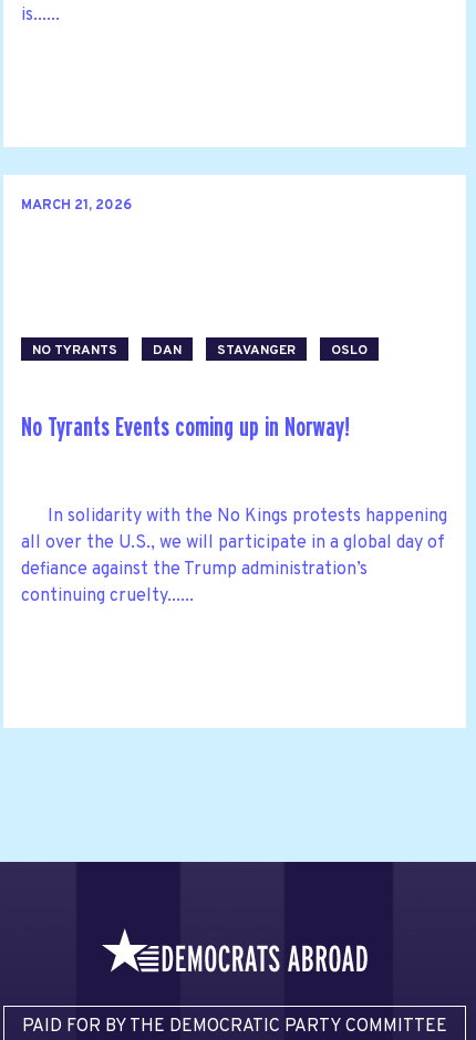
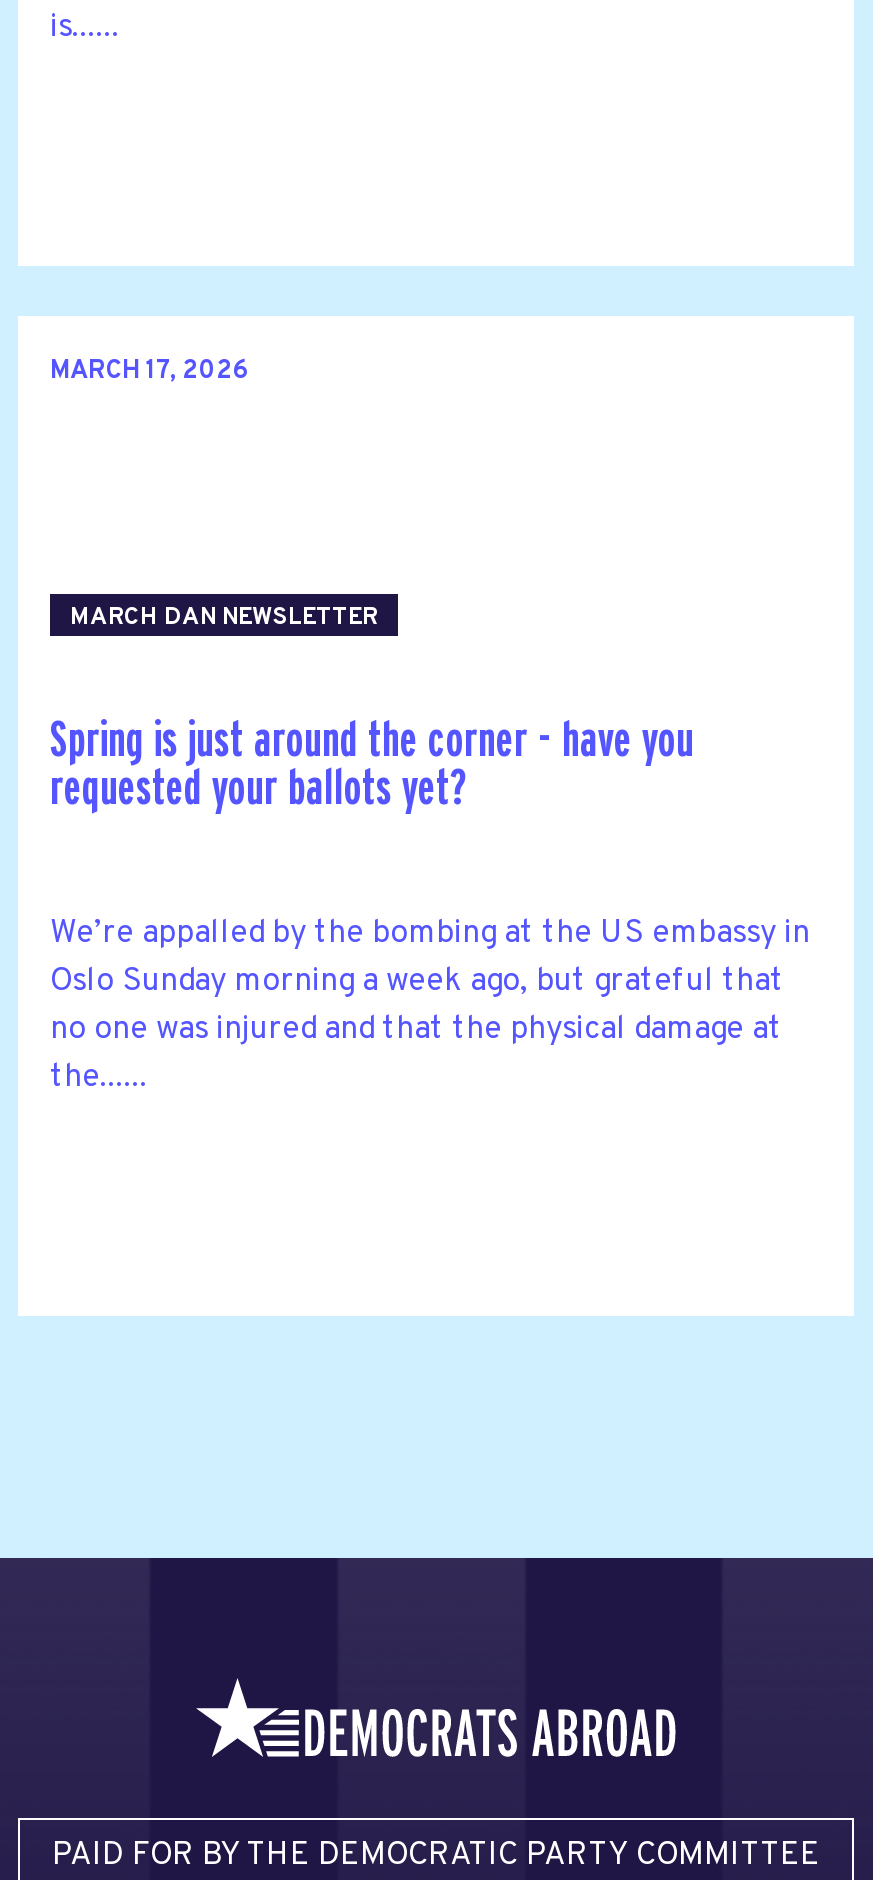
- MARCH 21, 2026
+ MARCH 17, 2026

- NO TYRANTS
- DAN
- STAVANGER
- OSLO
+ MARCH DAN NEWSLETTER

- No Tyrants Events coming up in Norway!
+ Spring is just around the corner - have you
+ requested your ballots yet?

- In solidarity with the No Kings protests happening
- all over the U.S., we will participate in a global day of
- defiance against the Trump administration’s
- continuing cruelty......
+ We’re appalled by the bombing at the US embassy in
+ Oslo Sunday morning a week ago, but grateful that
+ no one was injured and that the physical damage at
+ the......
